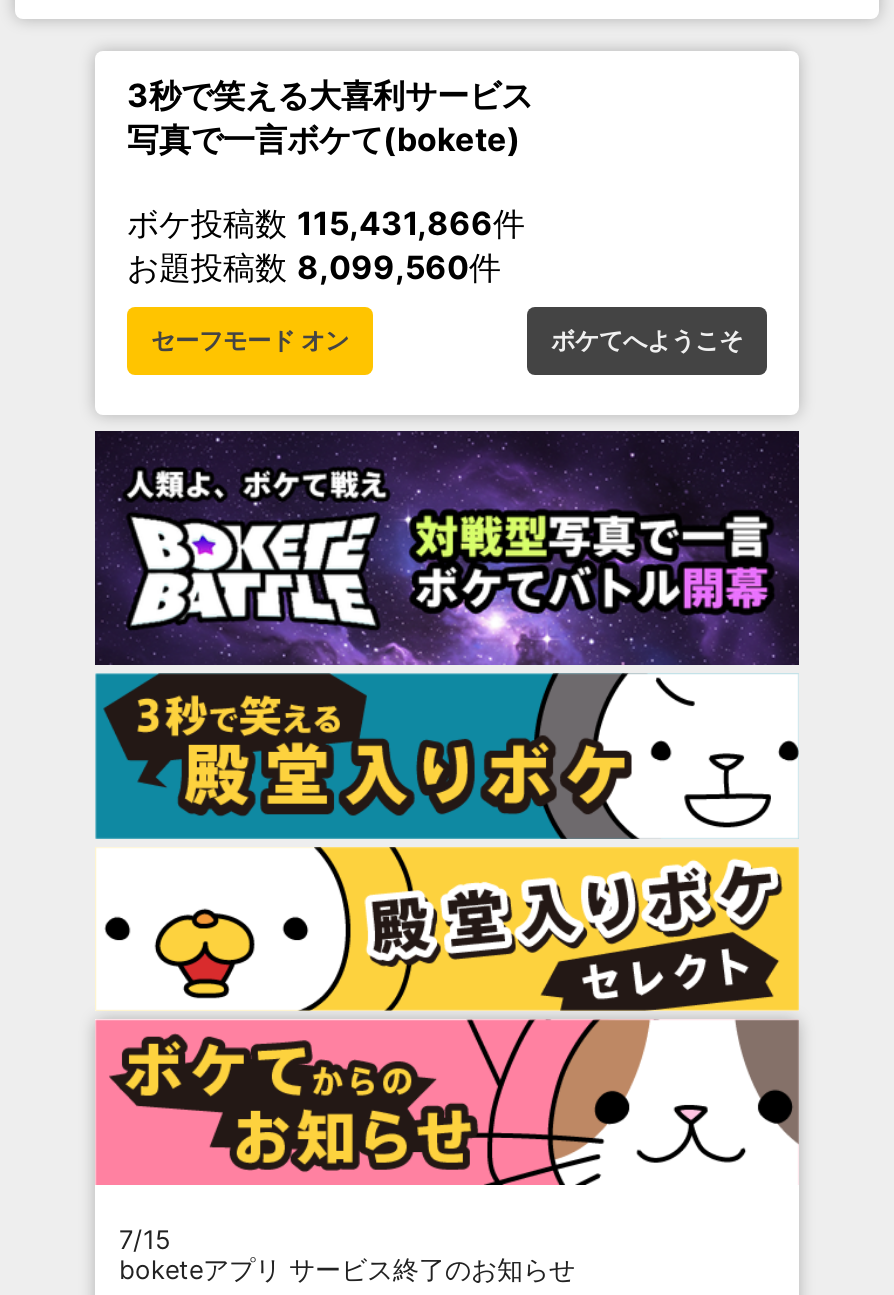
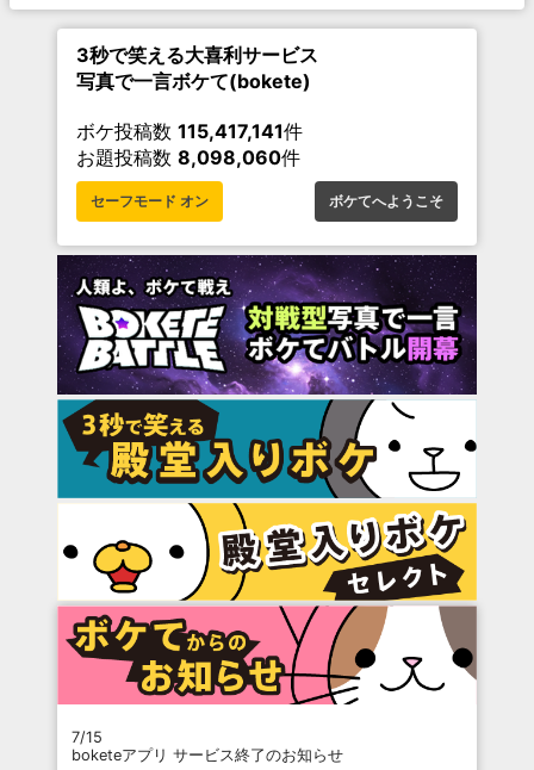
- ボケ投稿数115,431,866件
+ ボケ投稿数115,417,141件

- お題投稿数8,099,560件
+ お題投稿数8,098,060件
